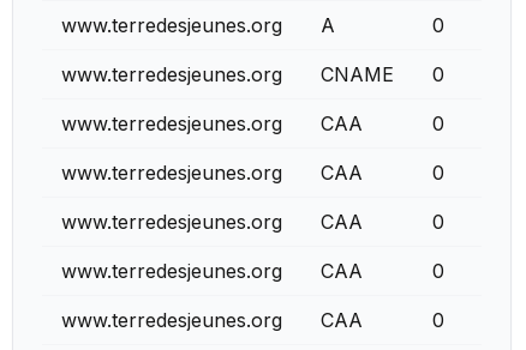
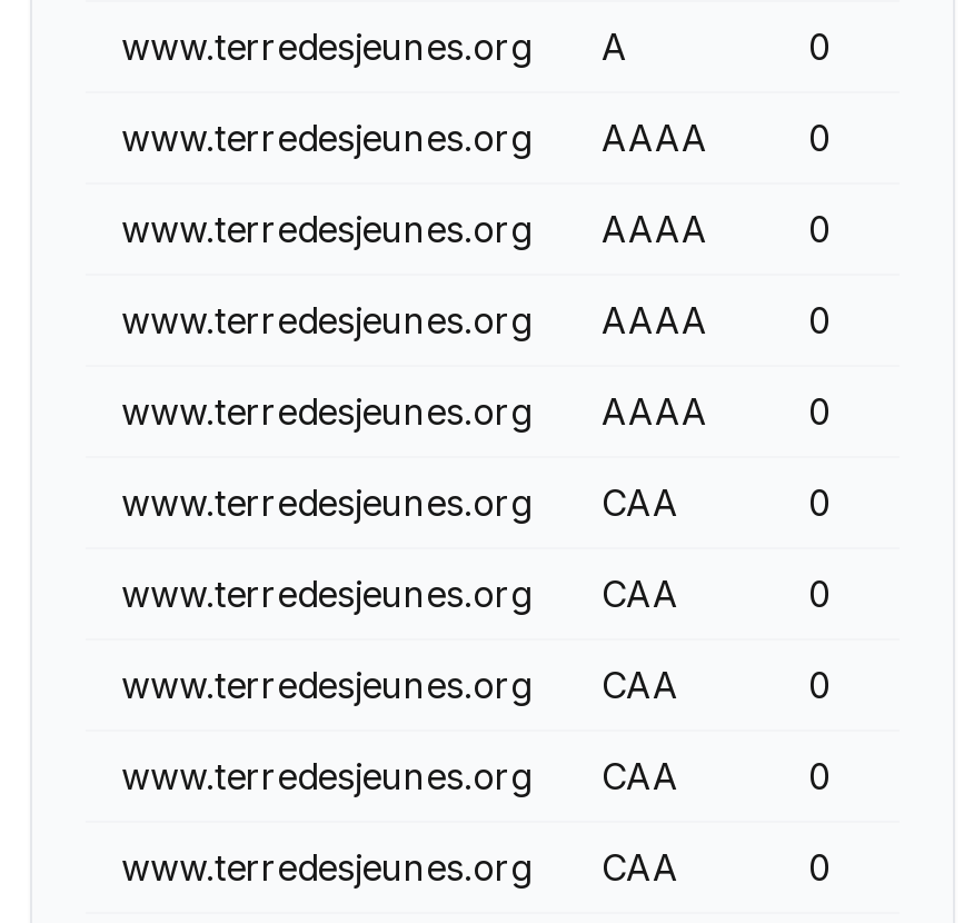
- CNAME
+ AAAA
+ 0
+ www.terredesjeunes.org
+ AAAA
+ 0
+ www.terredesjeunes.org
+ AAAA
+ 0
+ www.terredesjeunes.org
+ AAAA
